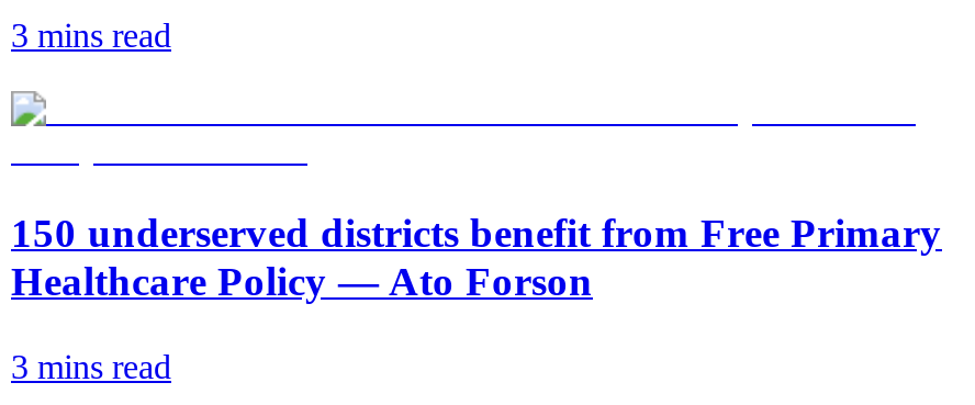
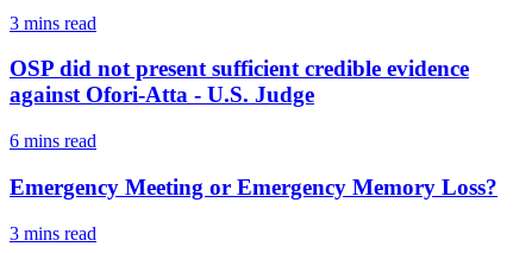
- 150 underserved districts benefit from Free Primary
- Healthcare Policy — Ato Forson
+ OSP did not present sufficient credible evidence
+ against Ofori-Atta - U.S. Judge
+ 6 mins read
+ Emergency Meeting or Emergency Memory Loss?
